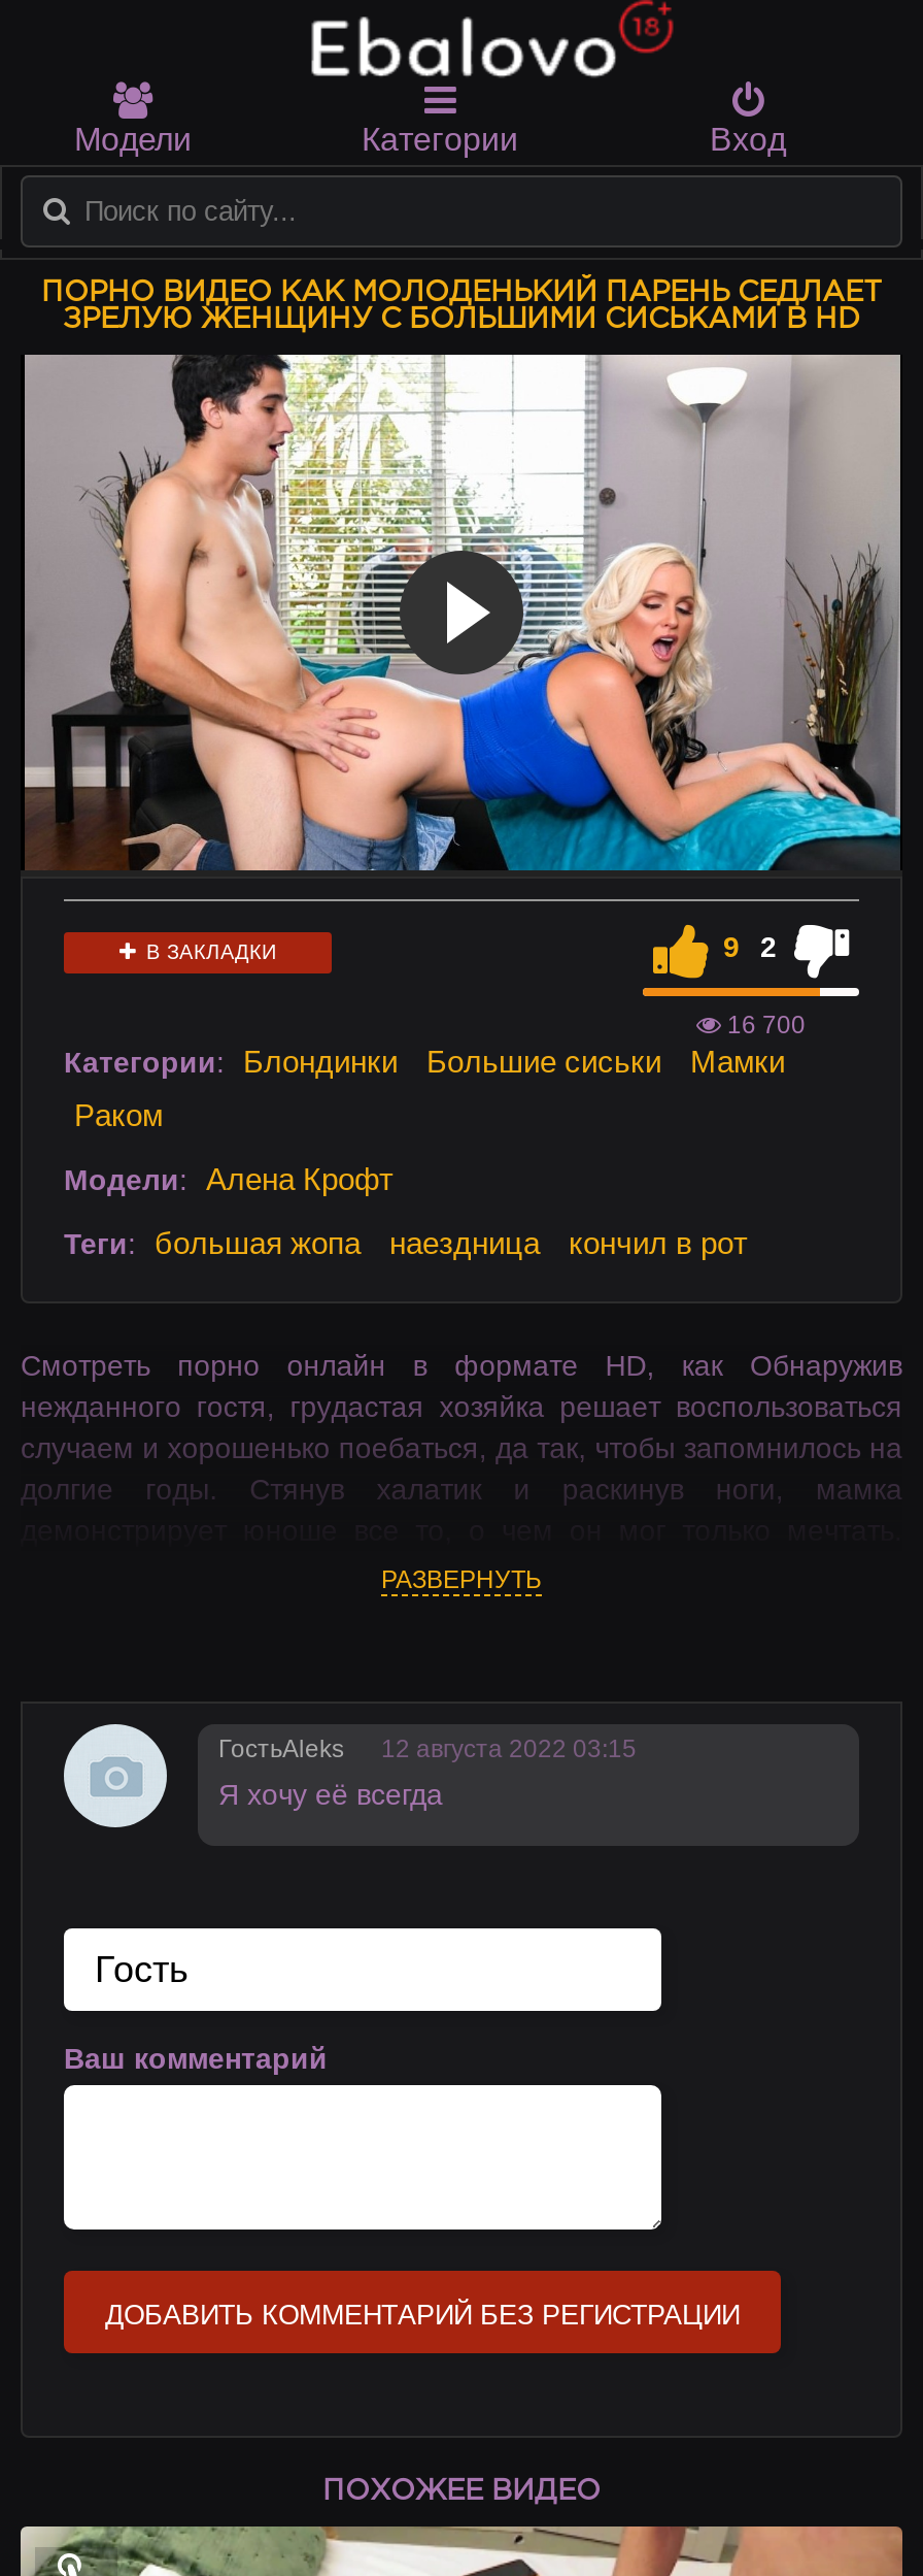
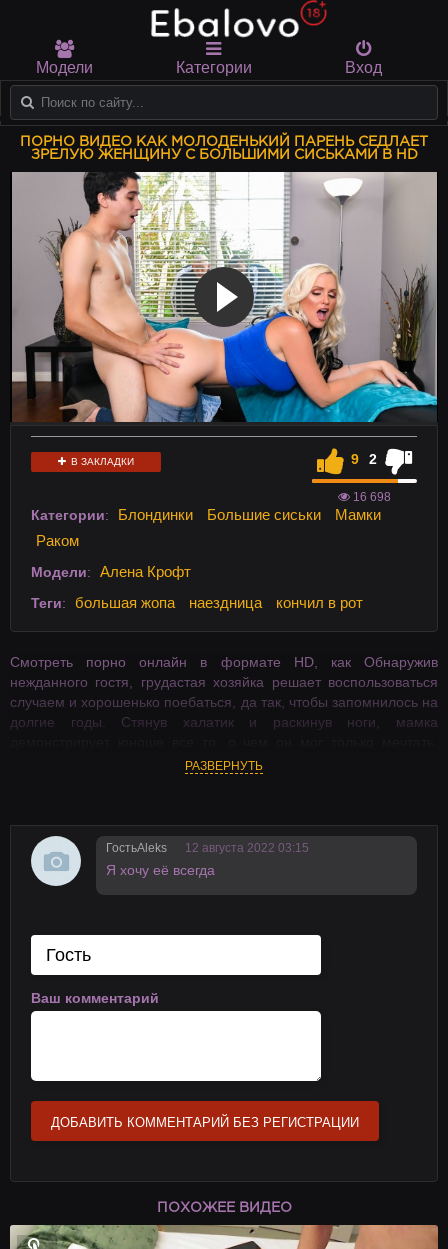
- 16 700
+ 16 698
